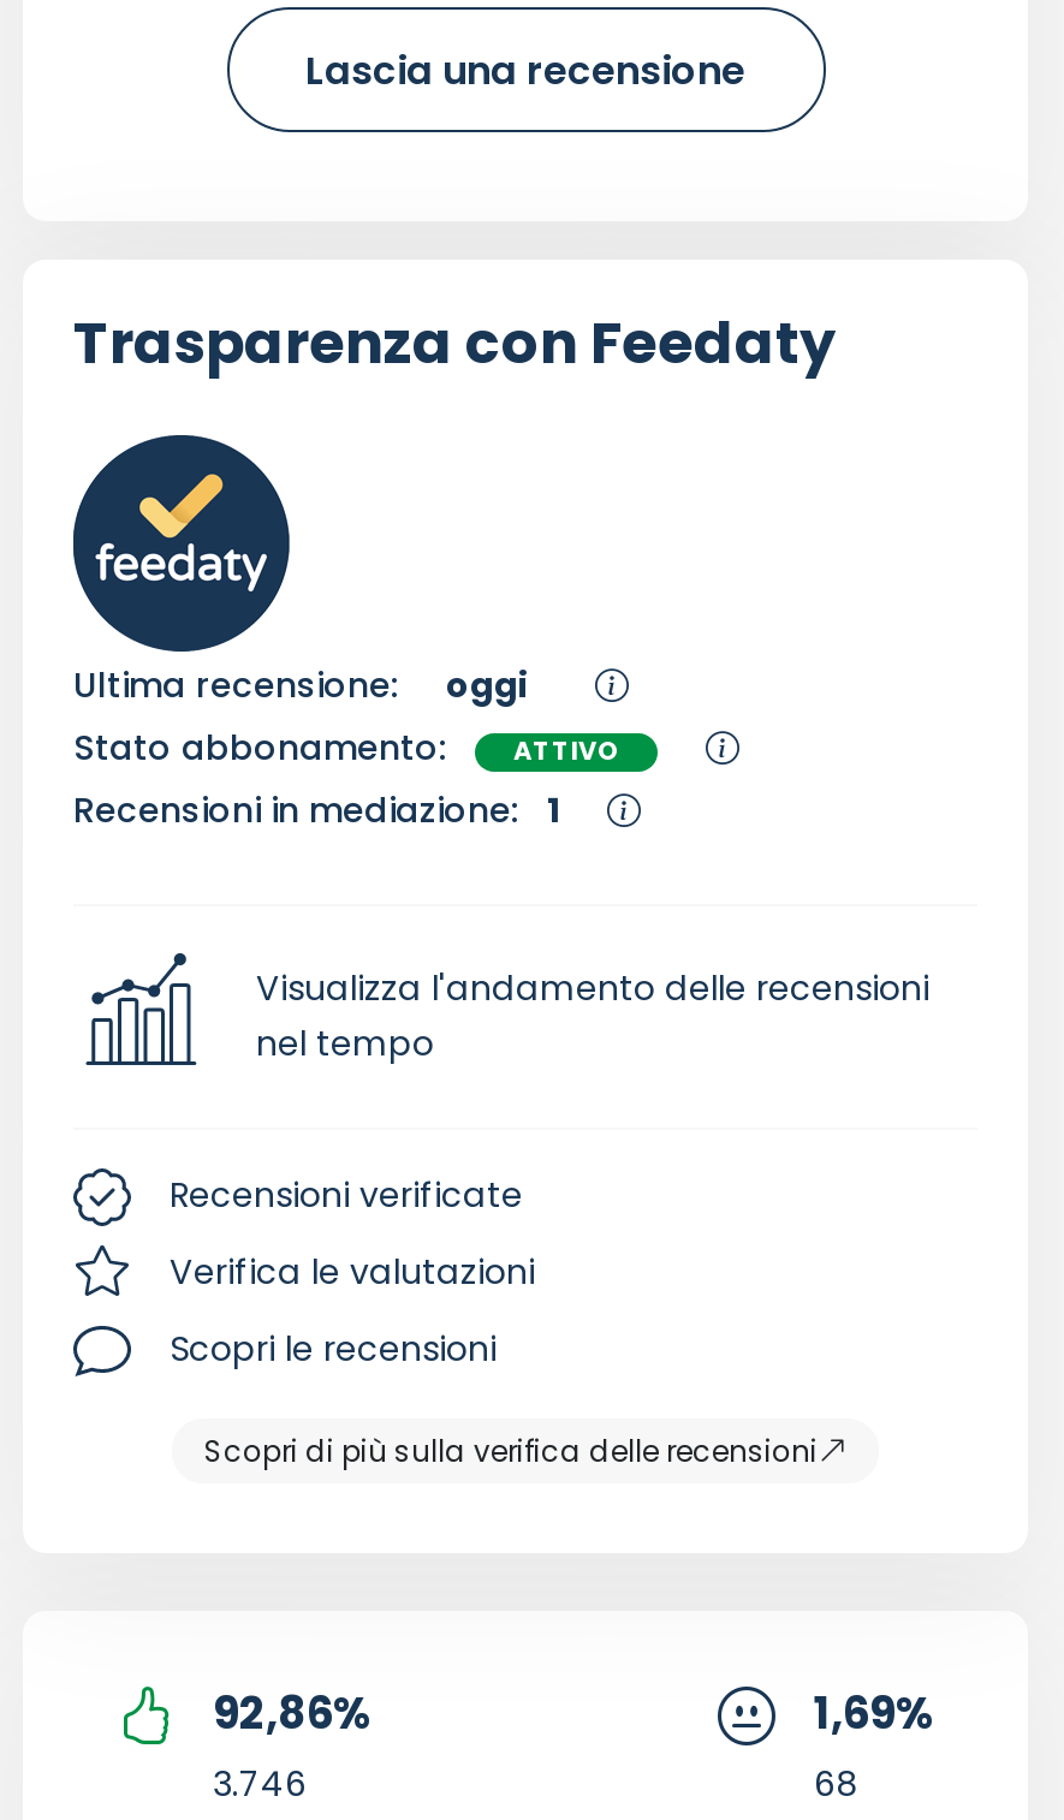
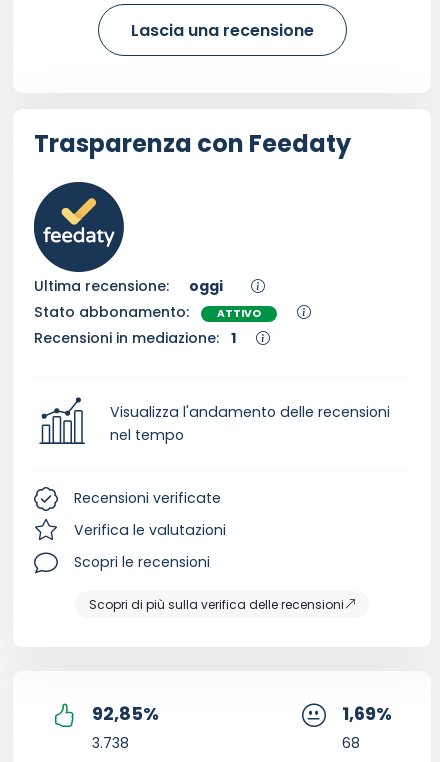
- 92,86%
+ 92,85%

- 3.746
+ 3.738
